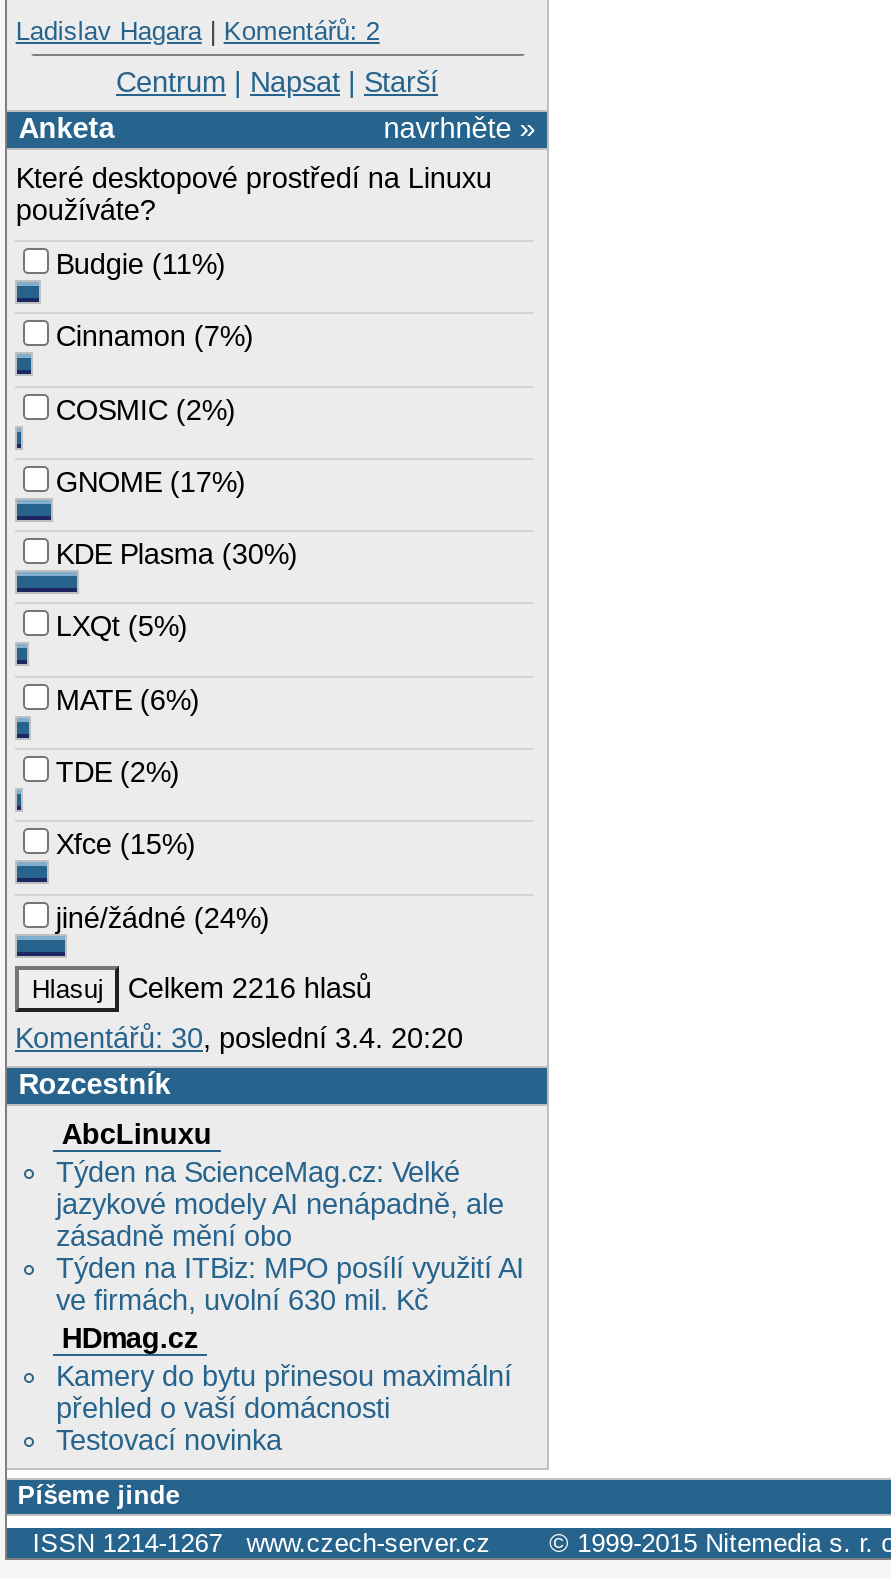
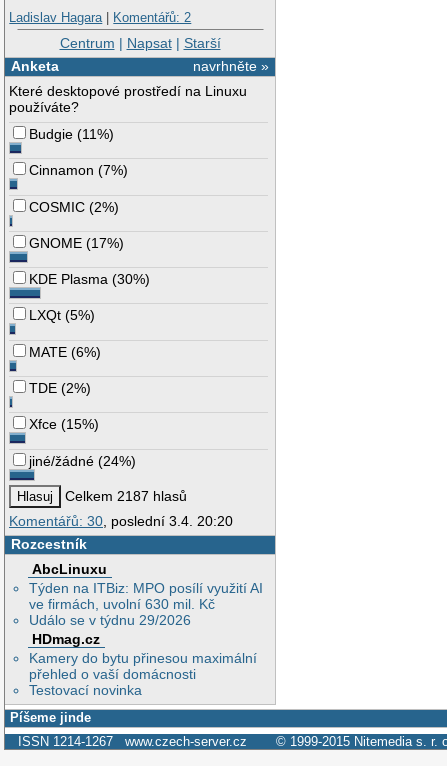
- Celkem 2216 hlasů
+ Celkem 2187 hlasů

- Týden na ScienceMag.cz: Velké
- jazykové modely AI nenápadně, ale
- zásadně mění obo

moved up: Týden na ITBiz: MPO posílí využití AI | ve firmách, uvolní 630 mil. Kč

+ Událo se v týdnu 29/2026
